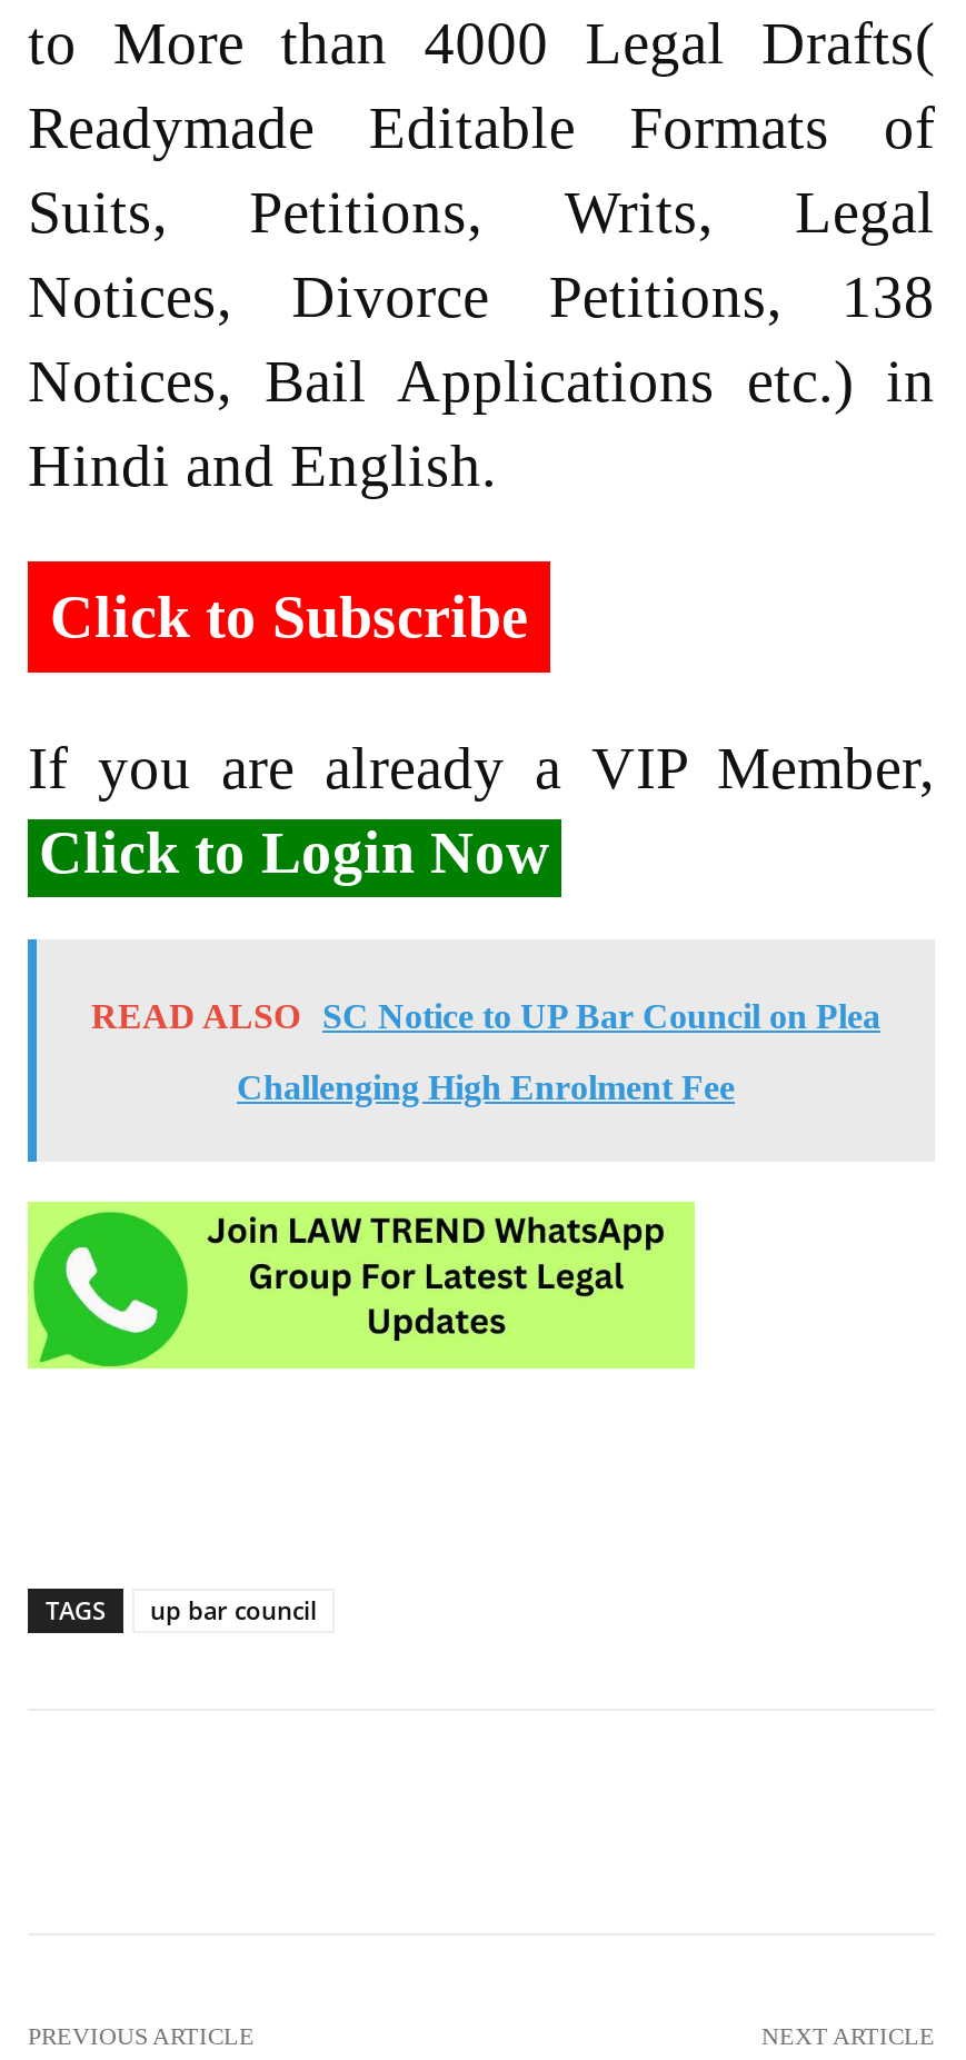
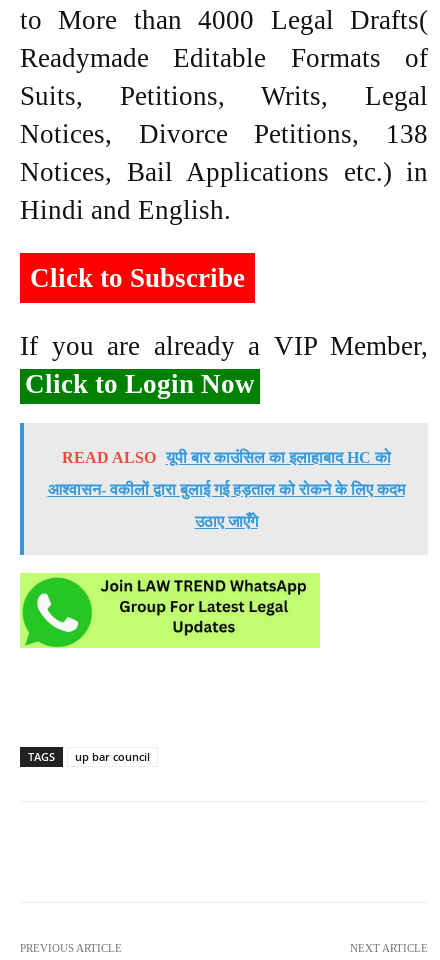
- READ ALSO SC Notice to UP Bar Council on Plea
- Challenging High Enrolment Fee
+ READ ALSO यूपी बार काउंसिल का इलाहाबाद HC को
+ आश्वासन- वकीलों द्वारा बुलाई गई हड़ताल को रोकने के लिए कदम
+ उठाए जाएँगे
